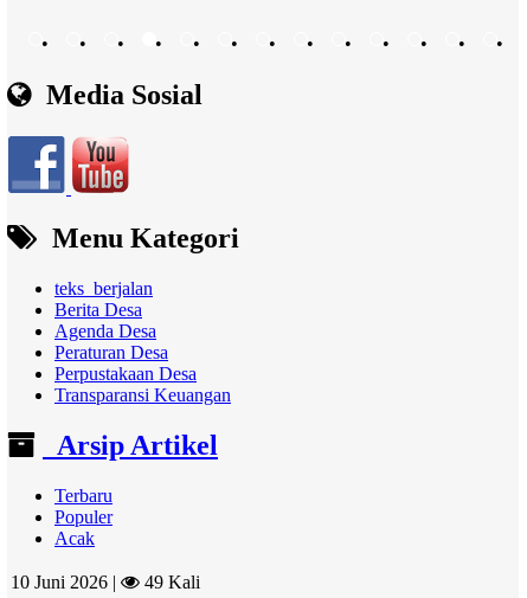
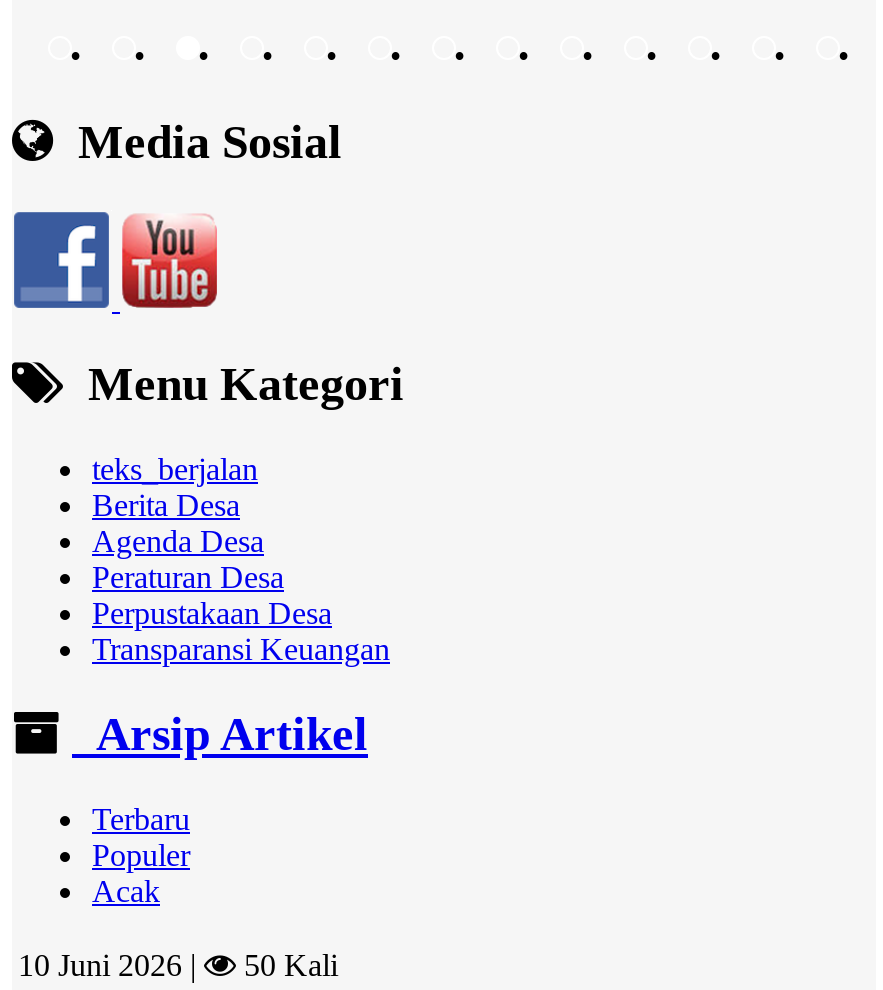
- 49 Kali
+ 50 Kali
